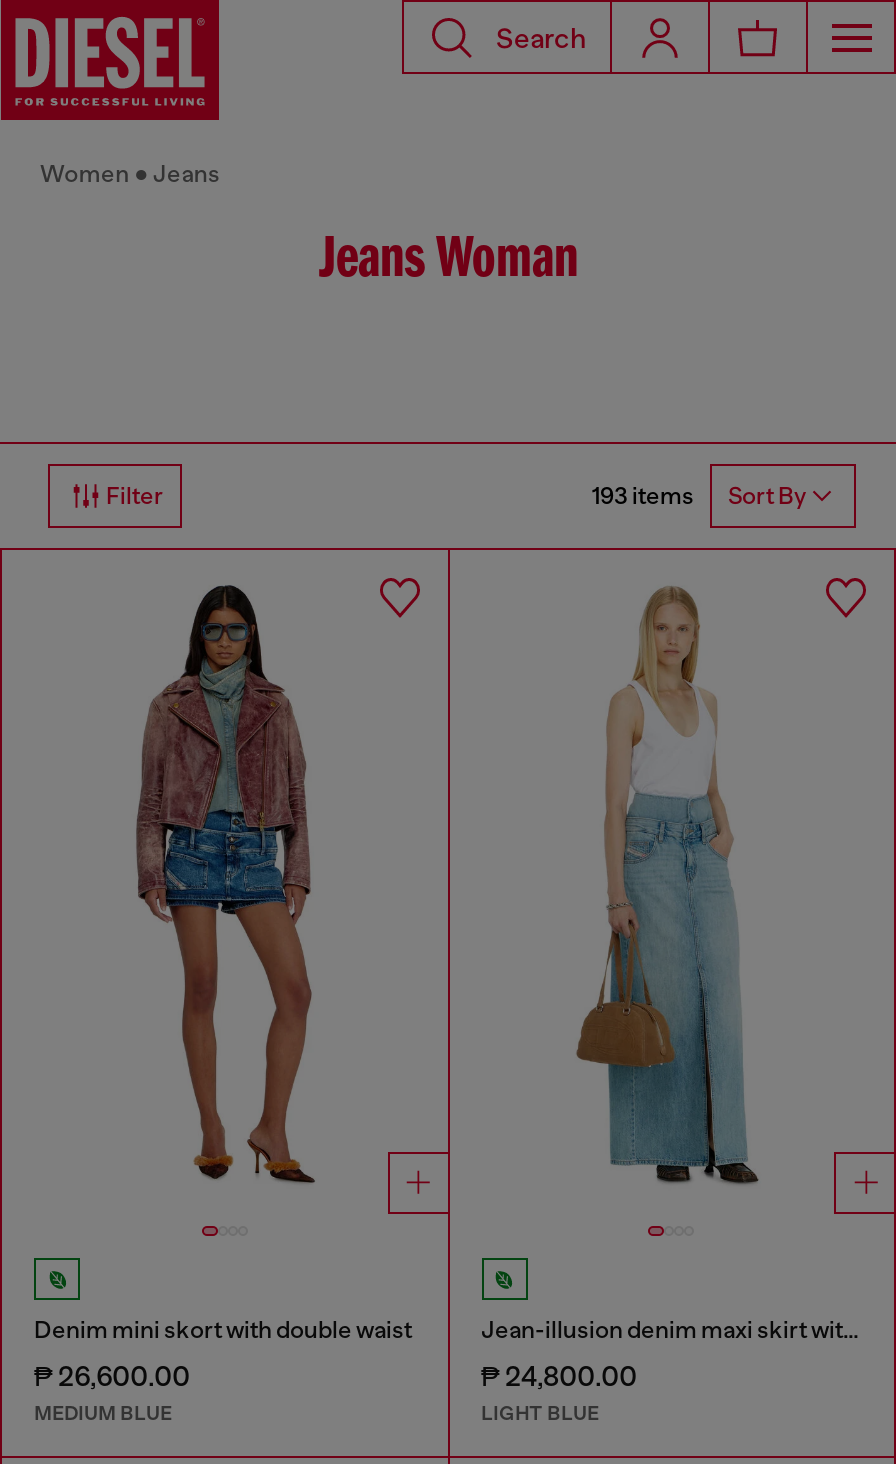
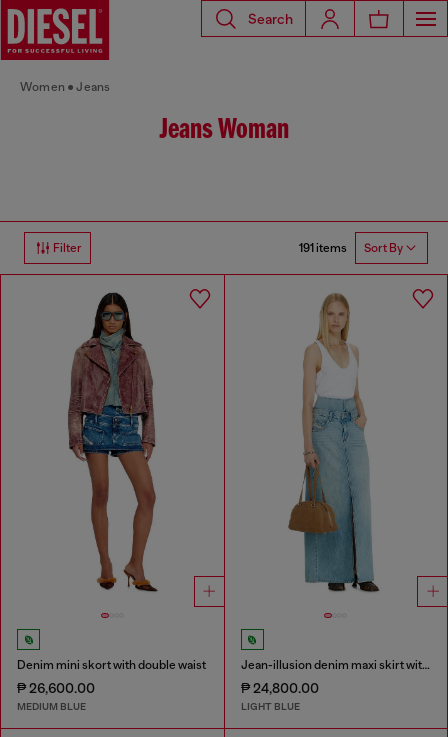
- 193 items Sort By
+ 191 items Sort By
